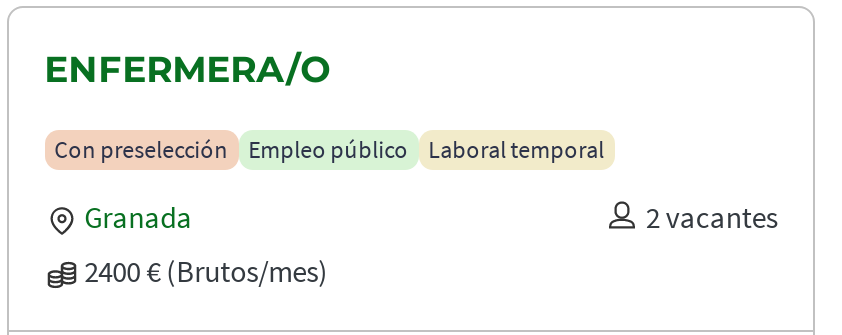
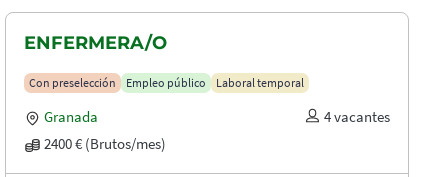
- 2 vacantes
+ 4 vacantes
